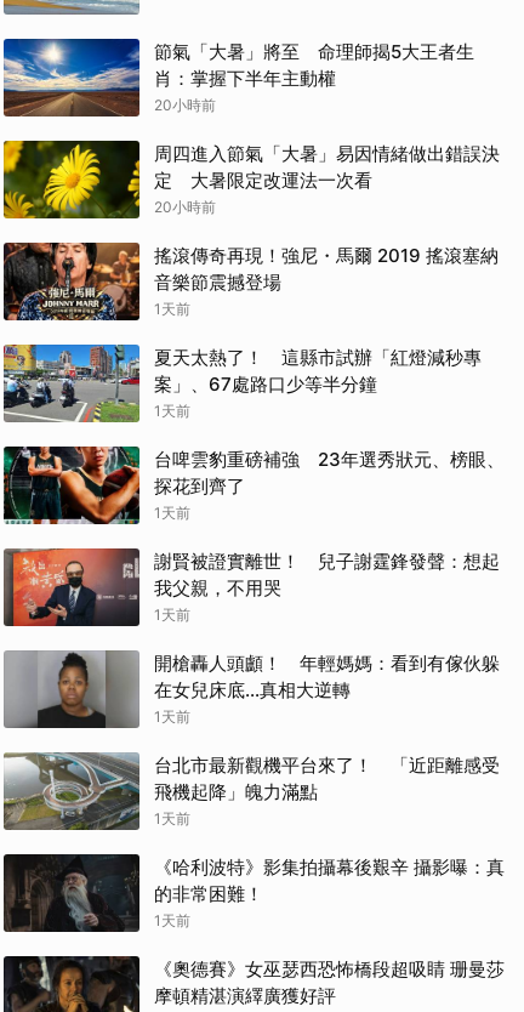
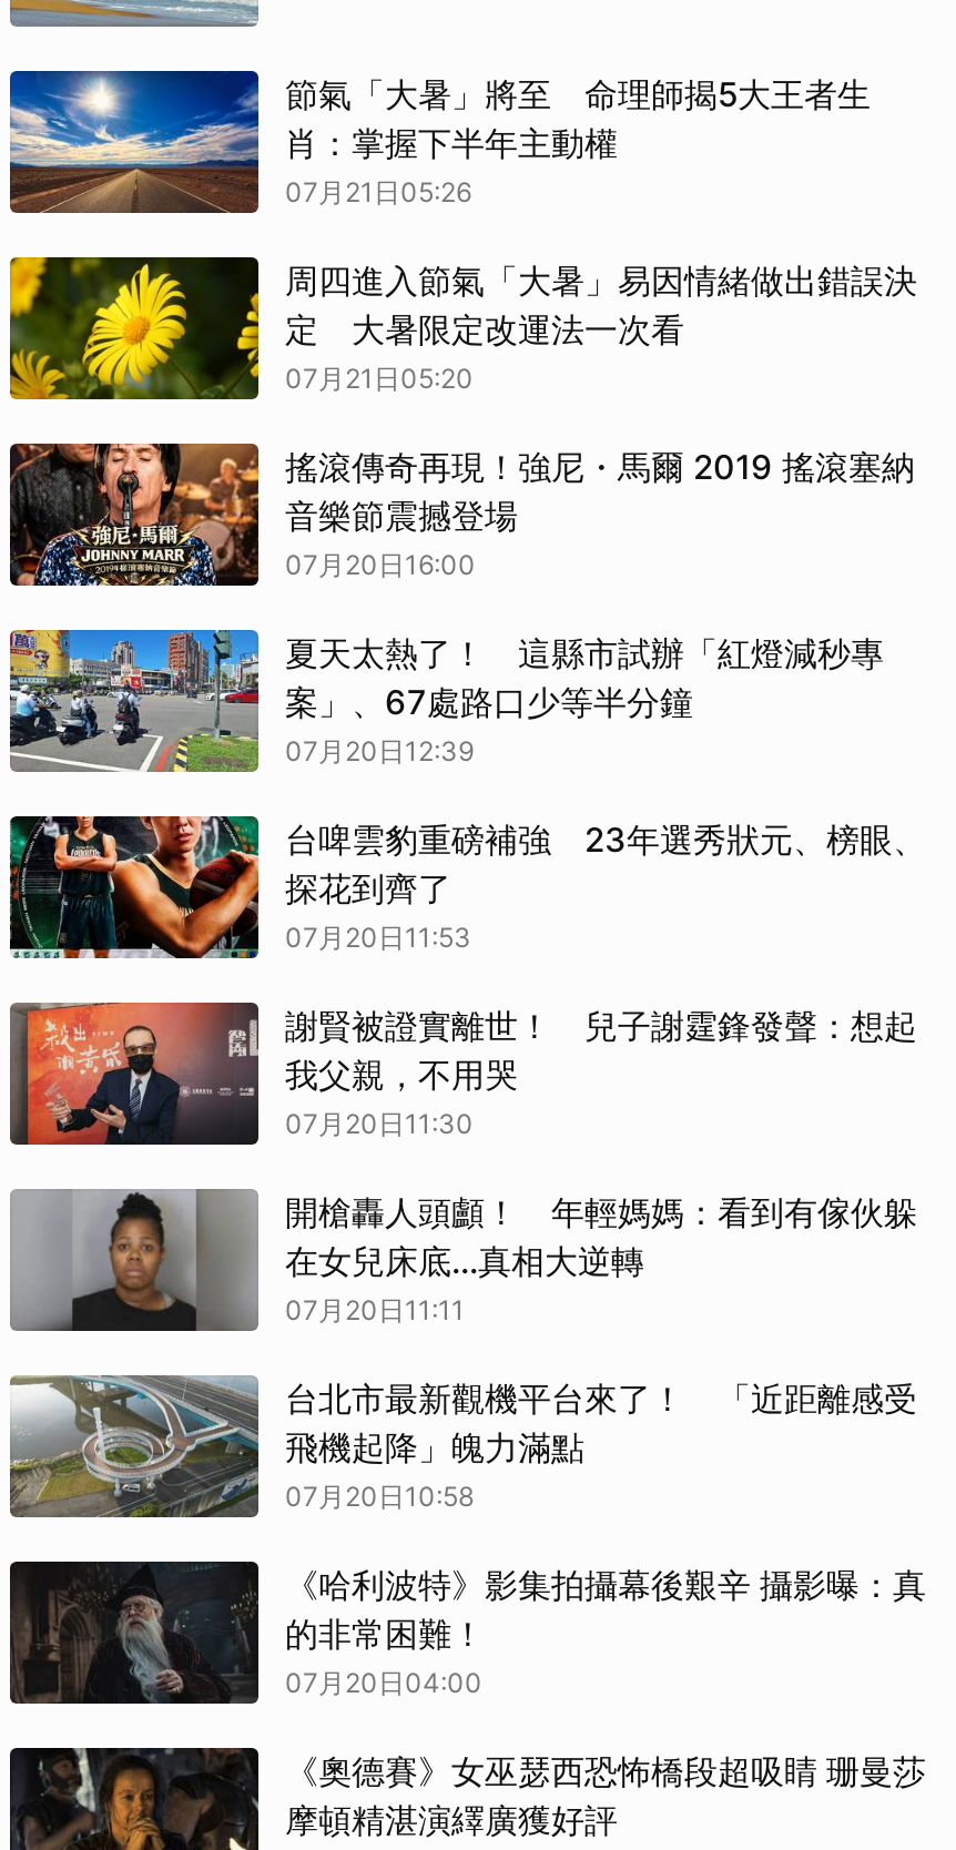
- 20小時前
+ 07月21日05:26

- 20小時前
+ 07月21日05:20

- 1天前
+ 07月20日16:00

- 1天前
+ 07月20日12:39

- 1天前
+ 07月20日11:53

- 1天前
+ 07月20日11:30

- 1天前
+ 07月20日11:11

- 1天前
+ 07月20日10:58

- 1天前
+ 07月20日04:00
